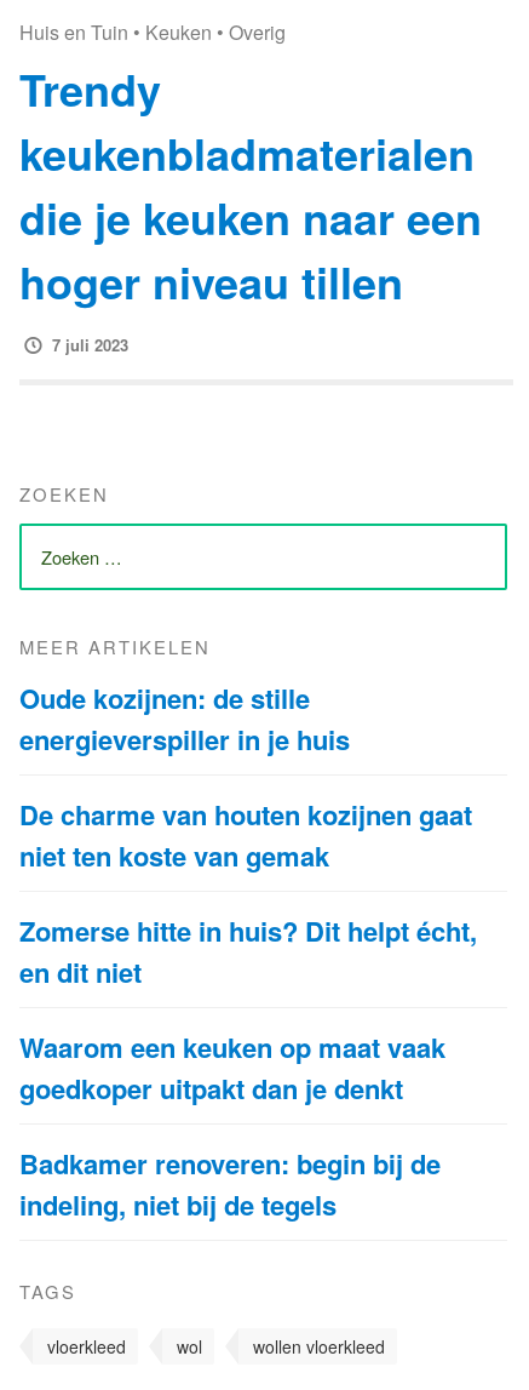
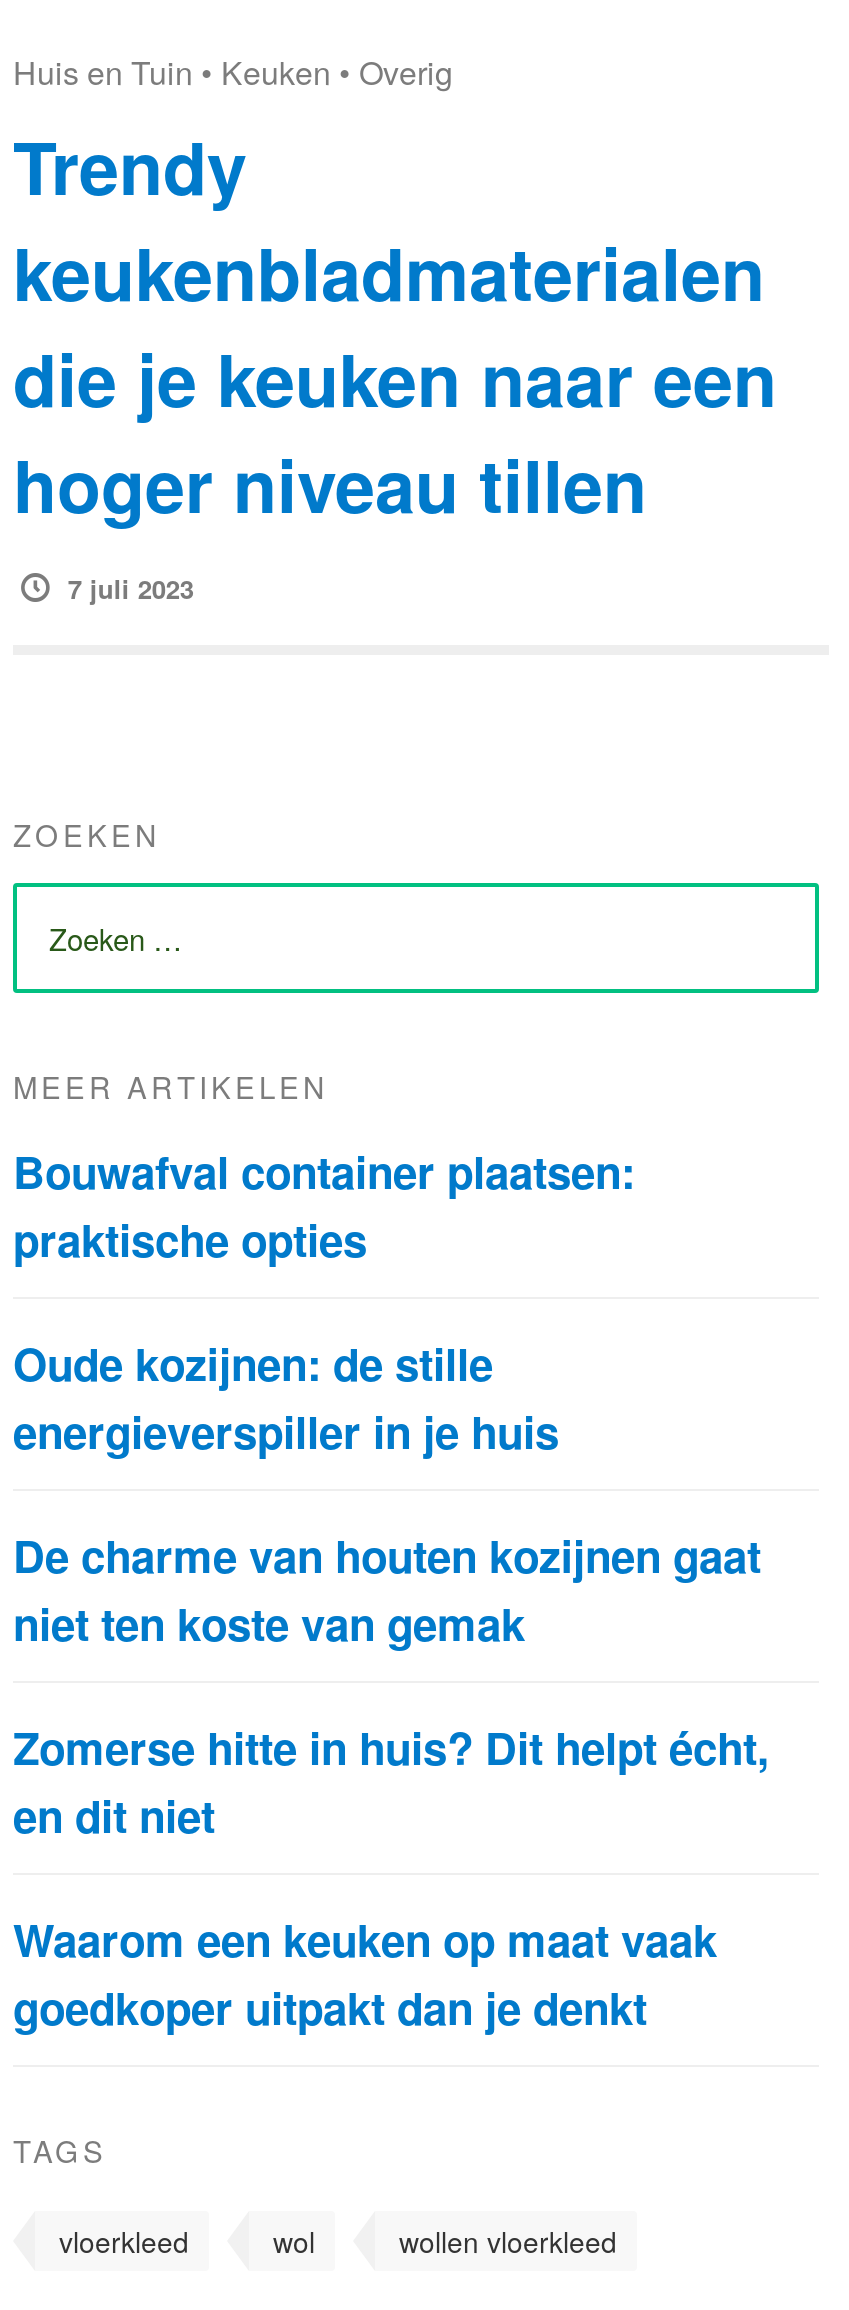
+ Bouwafval container plaatsen:
+ praktische opties

moved down: Oude kozijnen: de stille | energieverspiller in je huis | De charme van houten kozijnen gaat | niet ten koste van gemak | Zomerse hitte in huis? Dit helpt écht, | en dit niet | Waarom een keuken op maat vaak | goedkoper uitpakt dan je denkt

- Badkamer renoveren: begin bij de
- indeling, niet bij de tegels
